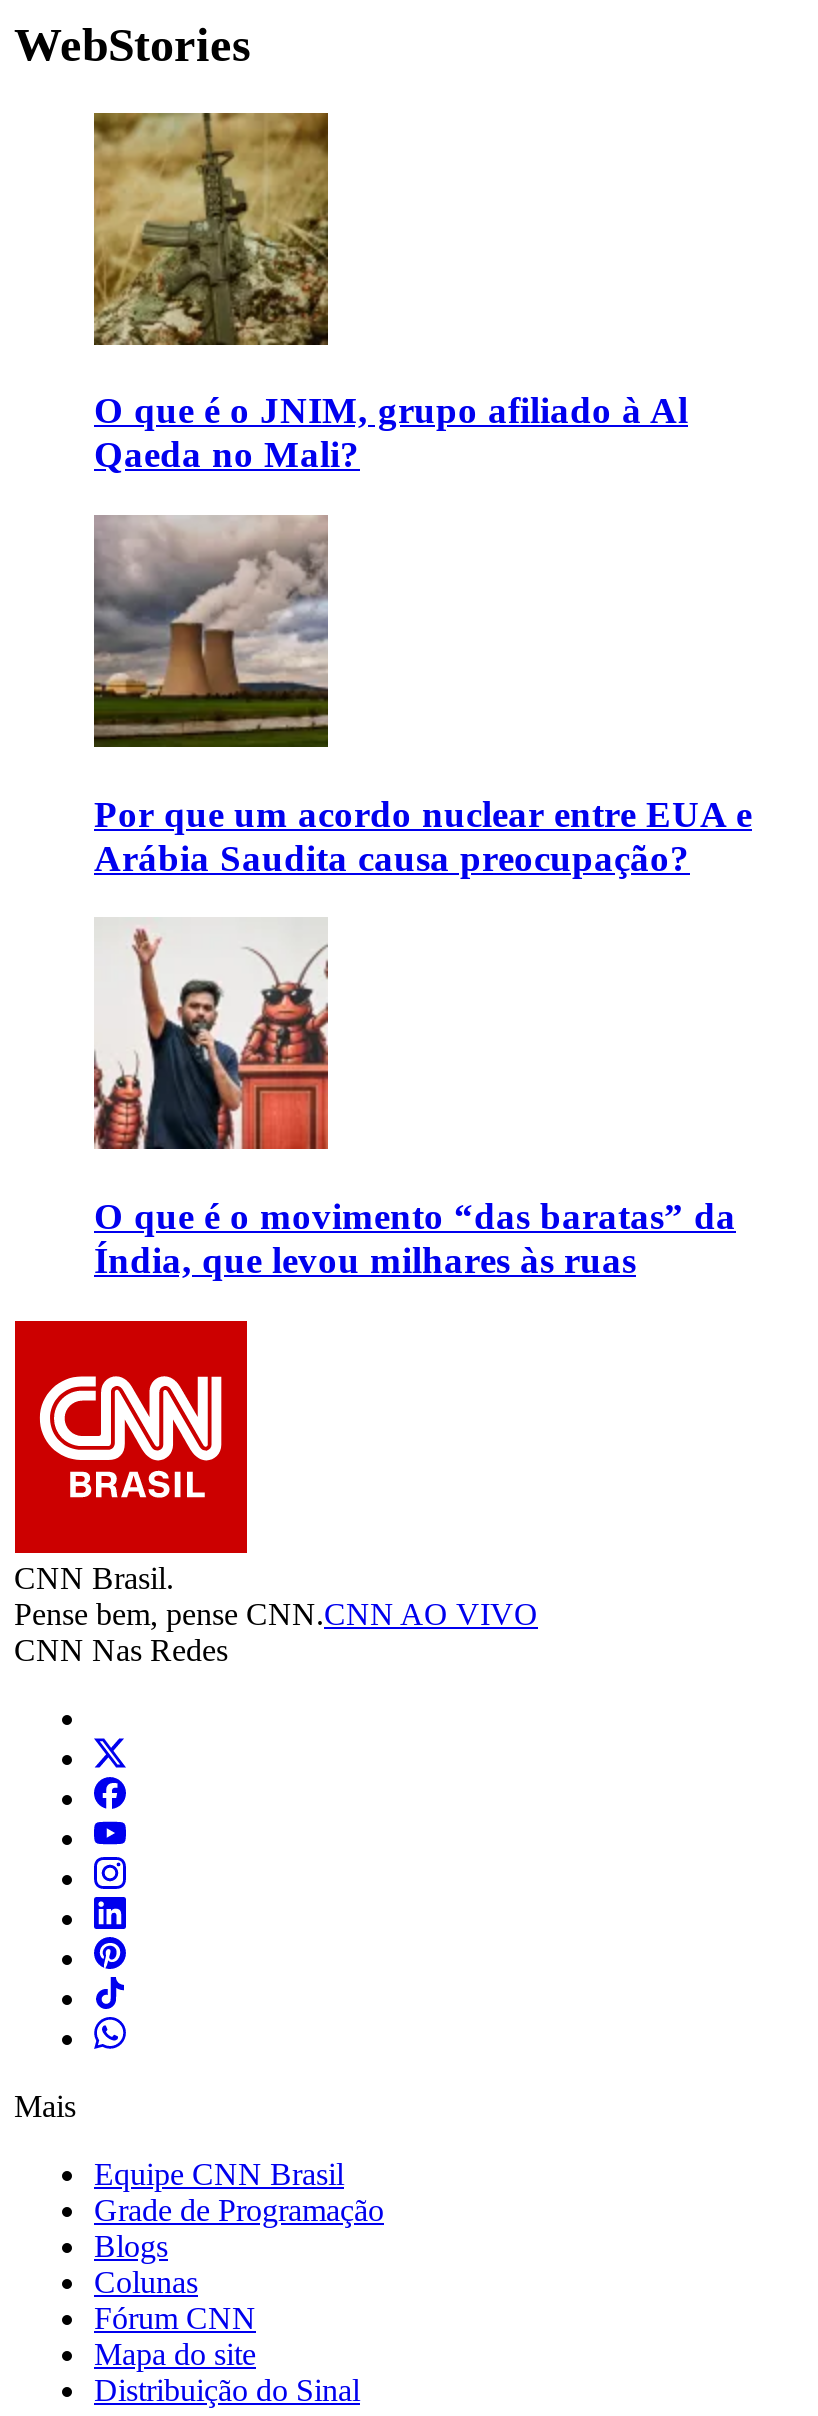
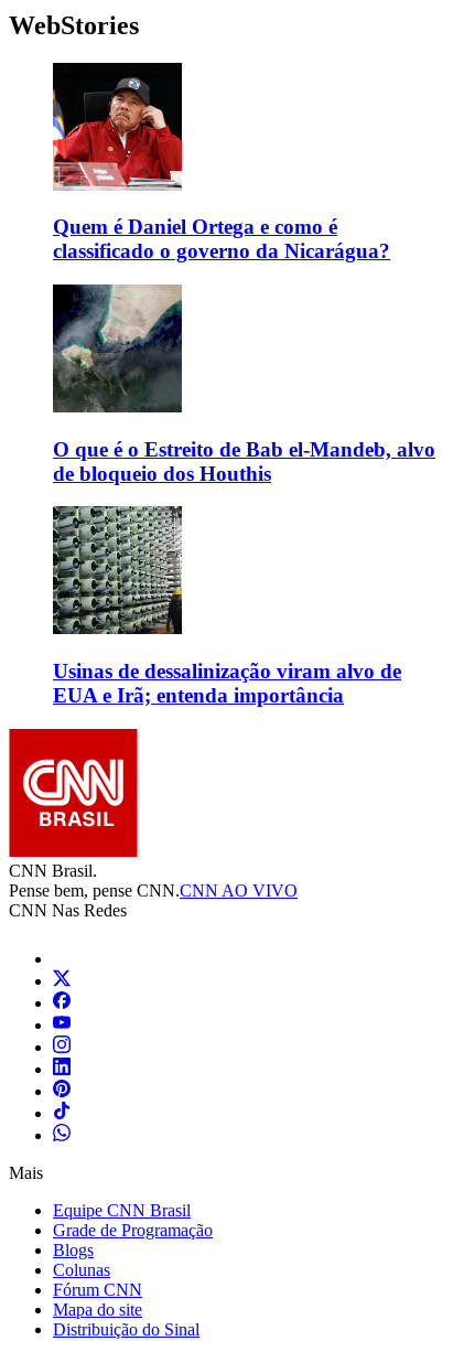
- [image]
- O que é o JNIM, grupo afiliado à Al
- Qaeda no Mali?
+ [image]
+ Quem é Daniel Ortega e como é
+ classificado o governo da Nicarágua?

- [image]
- Por que um acordo nuclear entre EUA e
- Arábia Saudita causa preocupação?
+ [image]
+ O que é o Estreito de Bab el-Mandeb, alvo
+ de bloqueio dos Houthis

- [image]
- O que é o movimento “das baratas” da
- Índia, que levou milhares às ruas
+ [image]
+ Usinas de dessalinização viram alvo de
+ EUA e Irã; entenda importância
